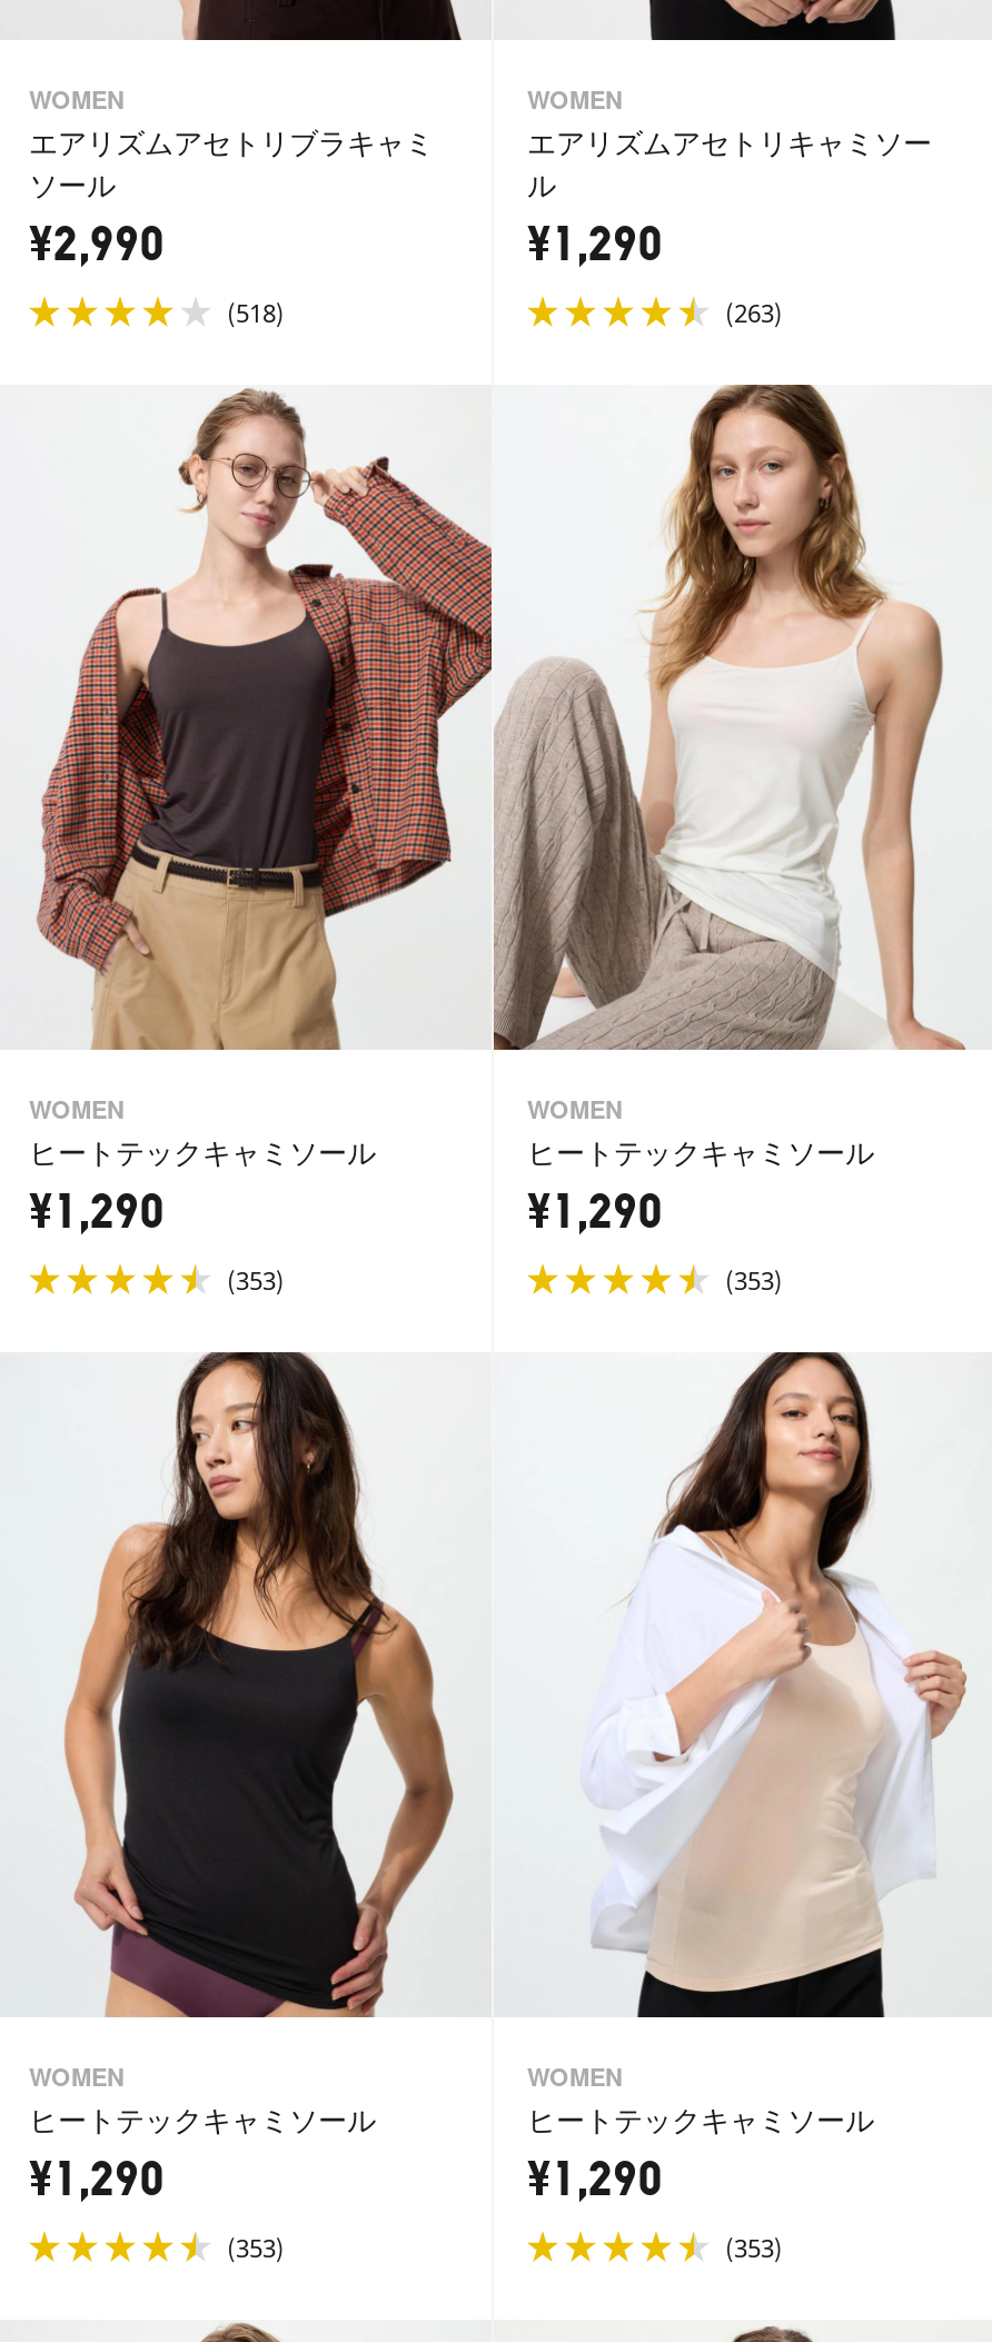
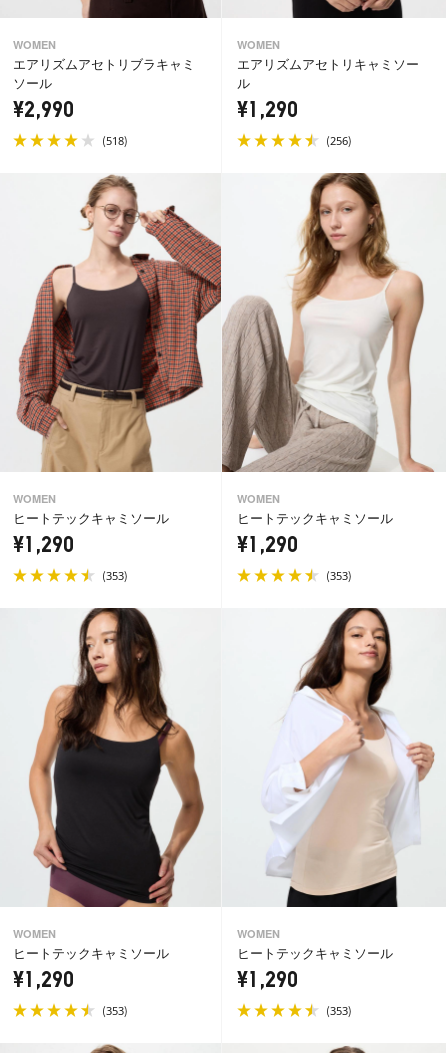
- (263)
+ (256)
